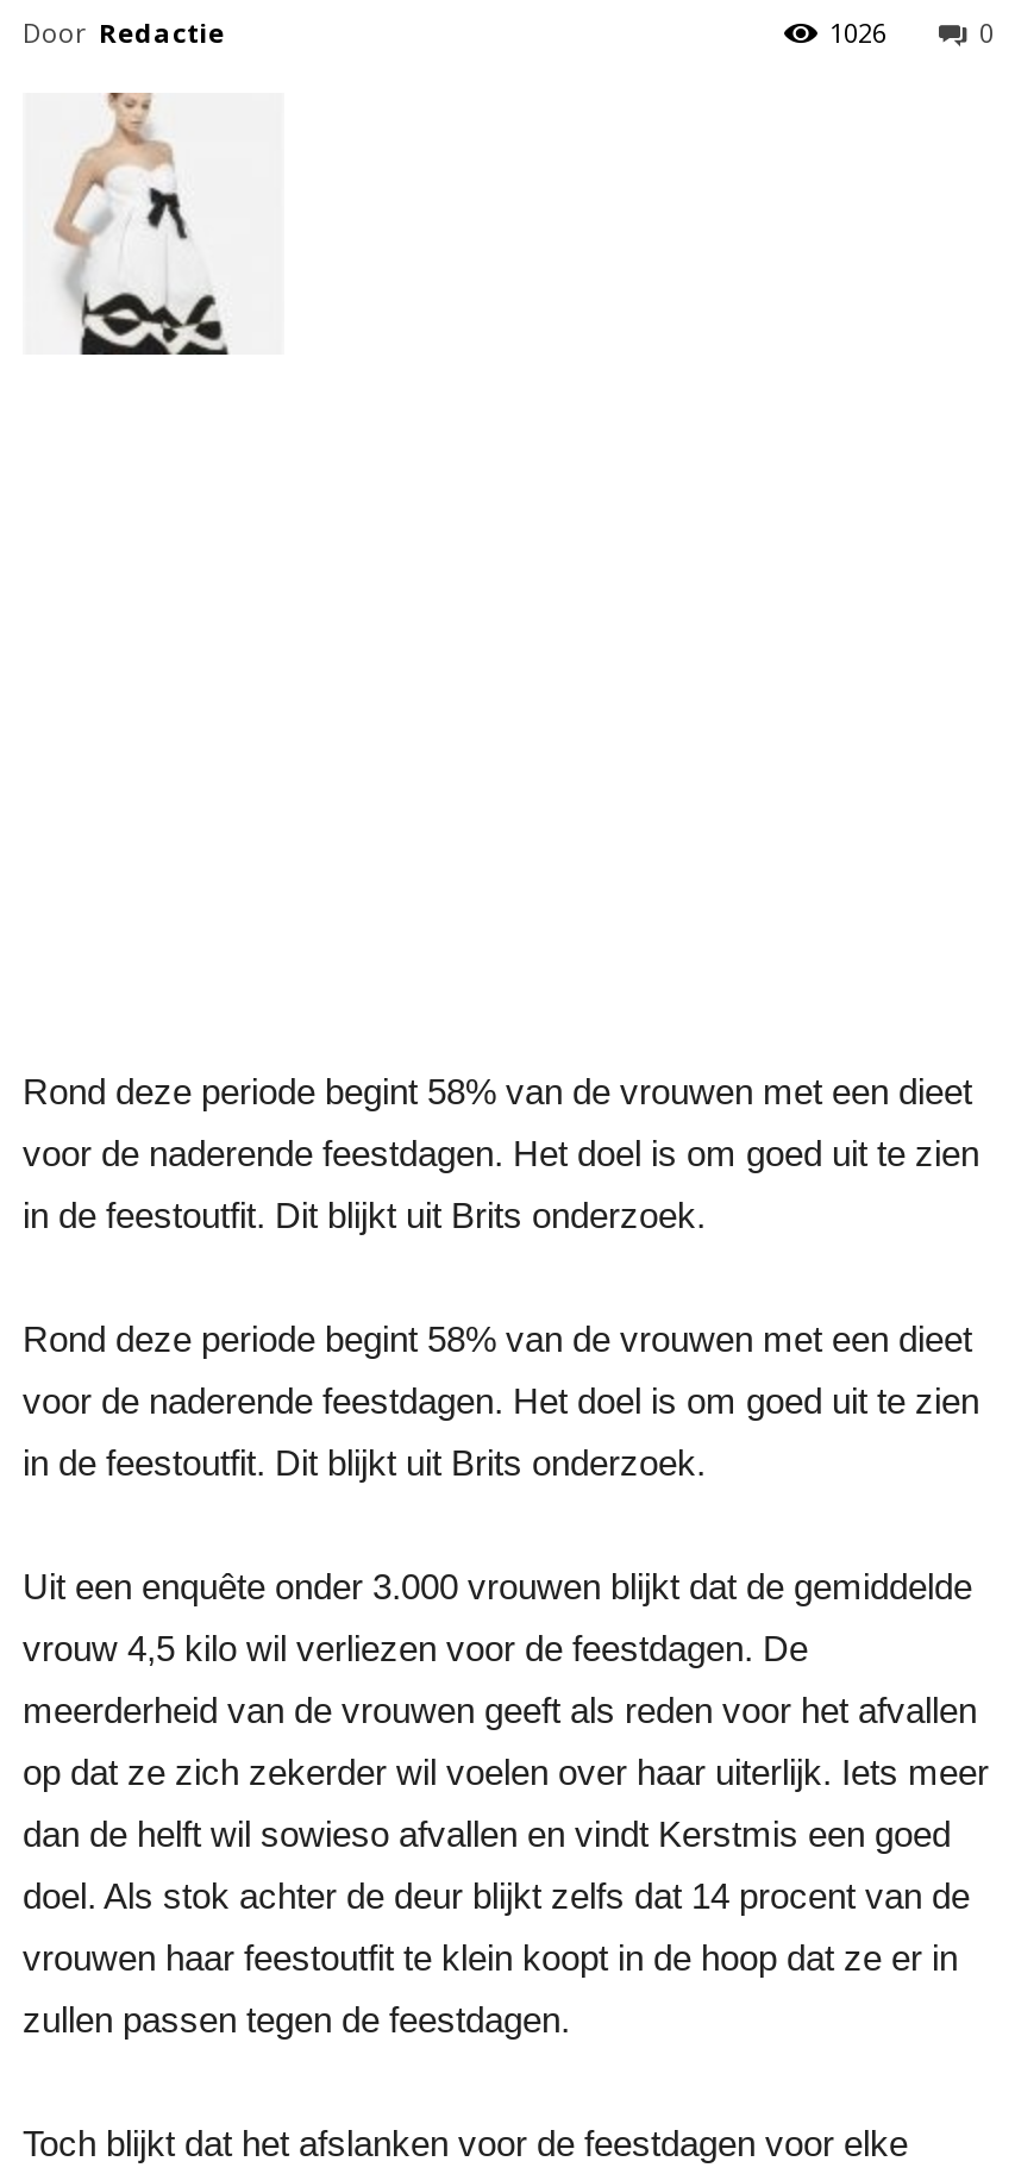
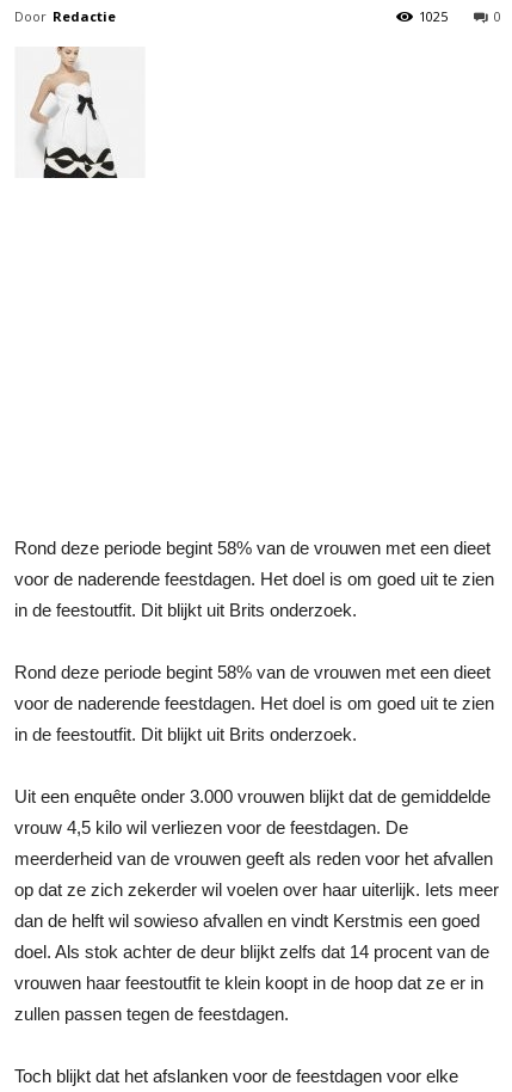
- 1026
+ 1025
